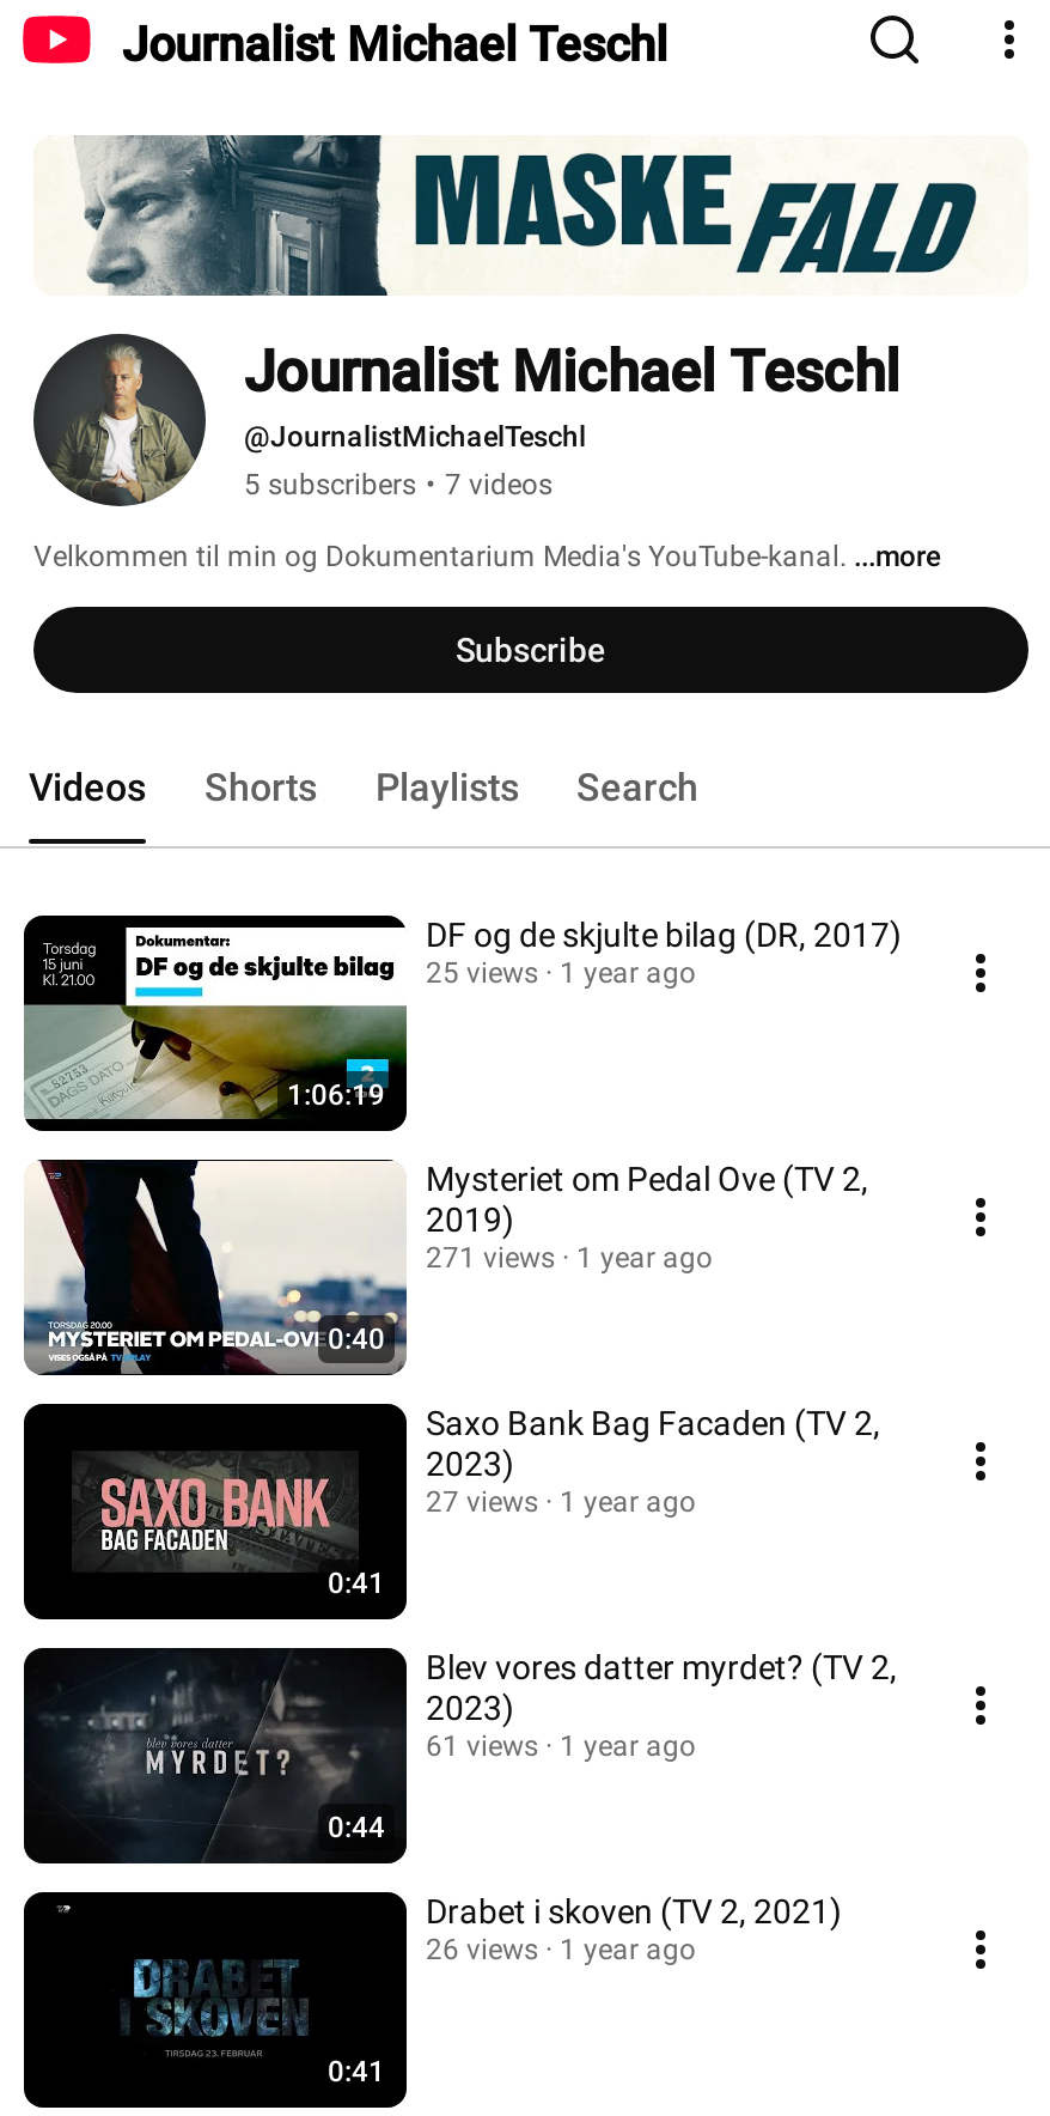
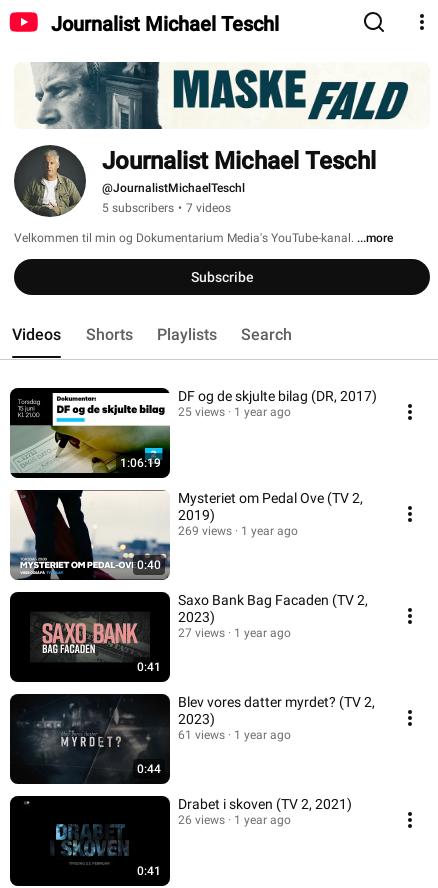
- 271 views 1 year ago
+ 269 views 1 year ago
